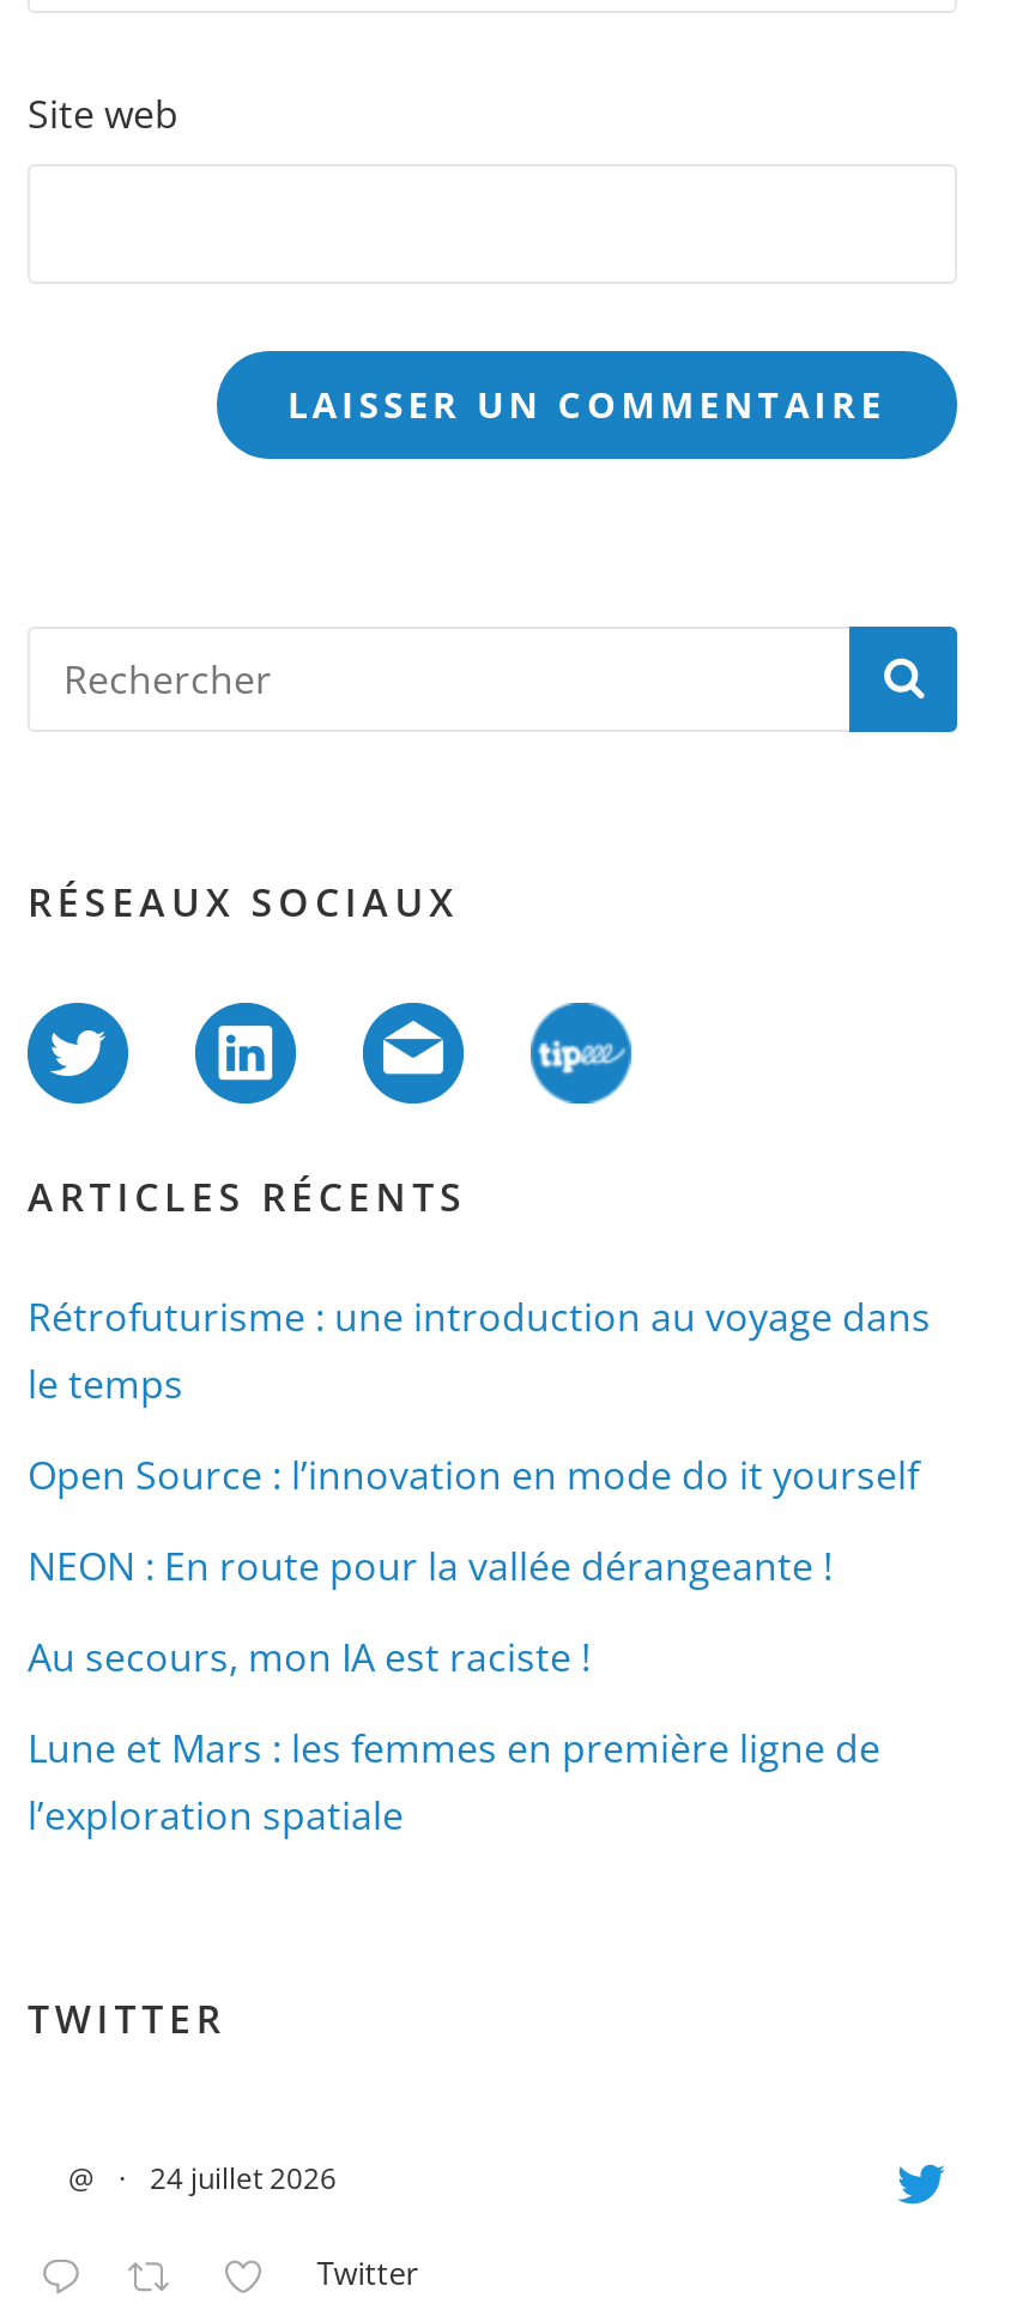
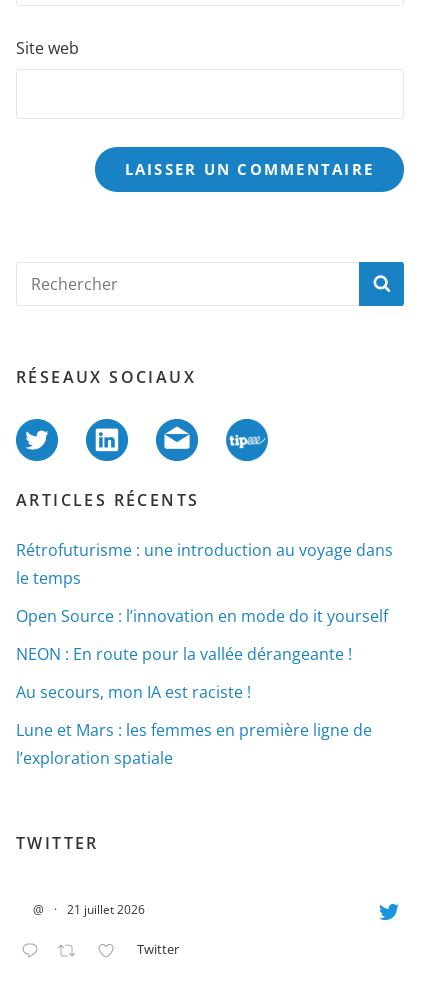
- @ · 24 juillet 2026
+ @ · 21 juillet 2026
